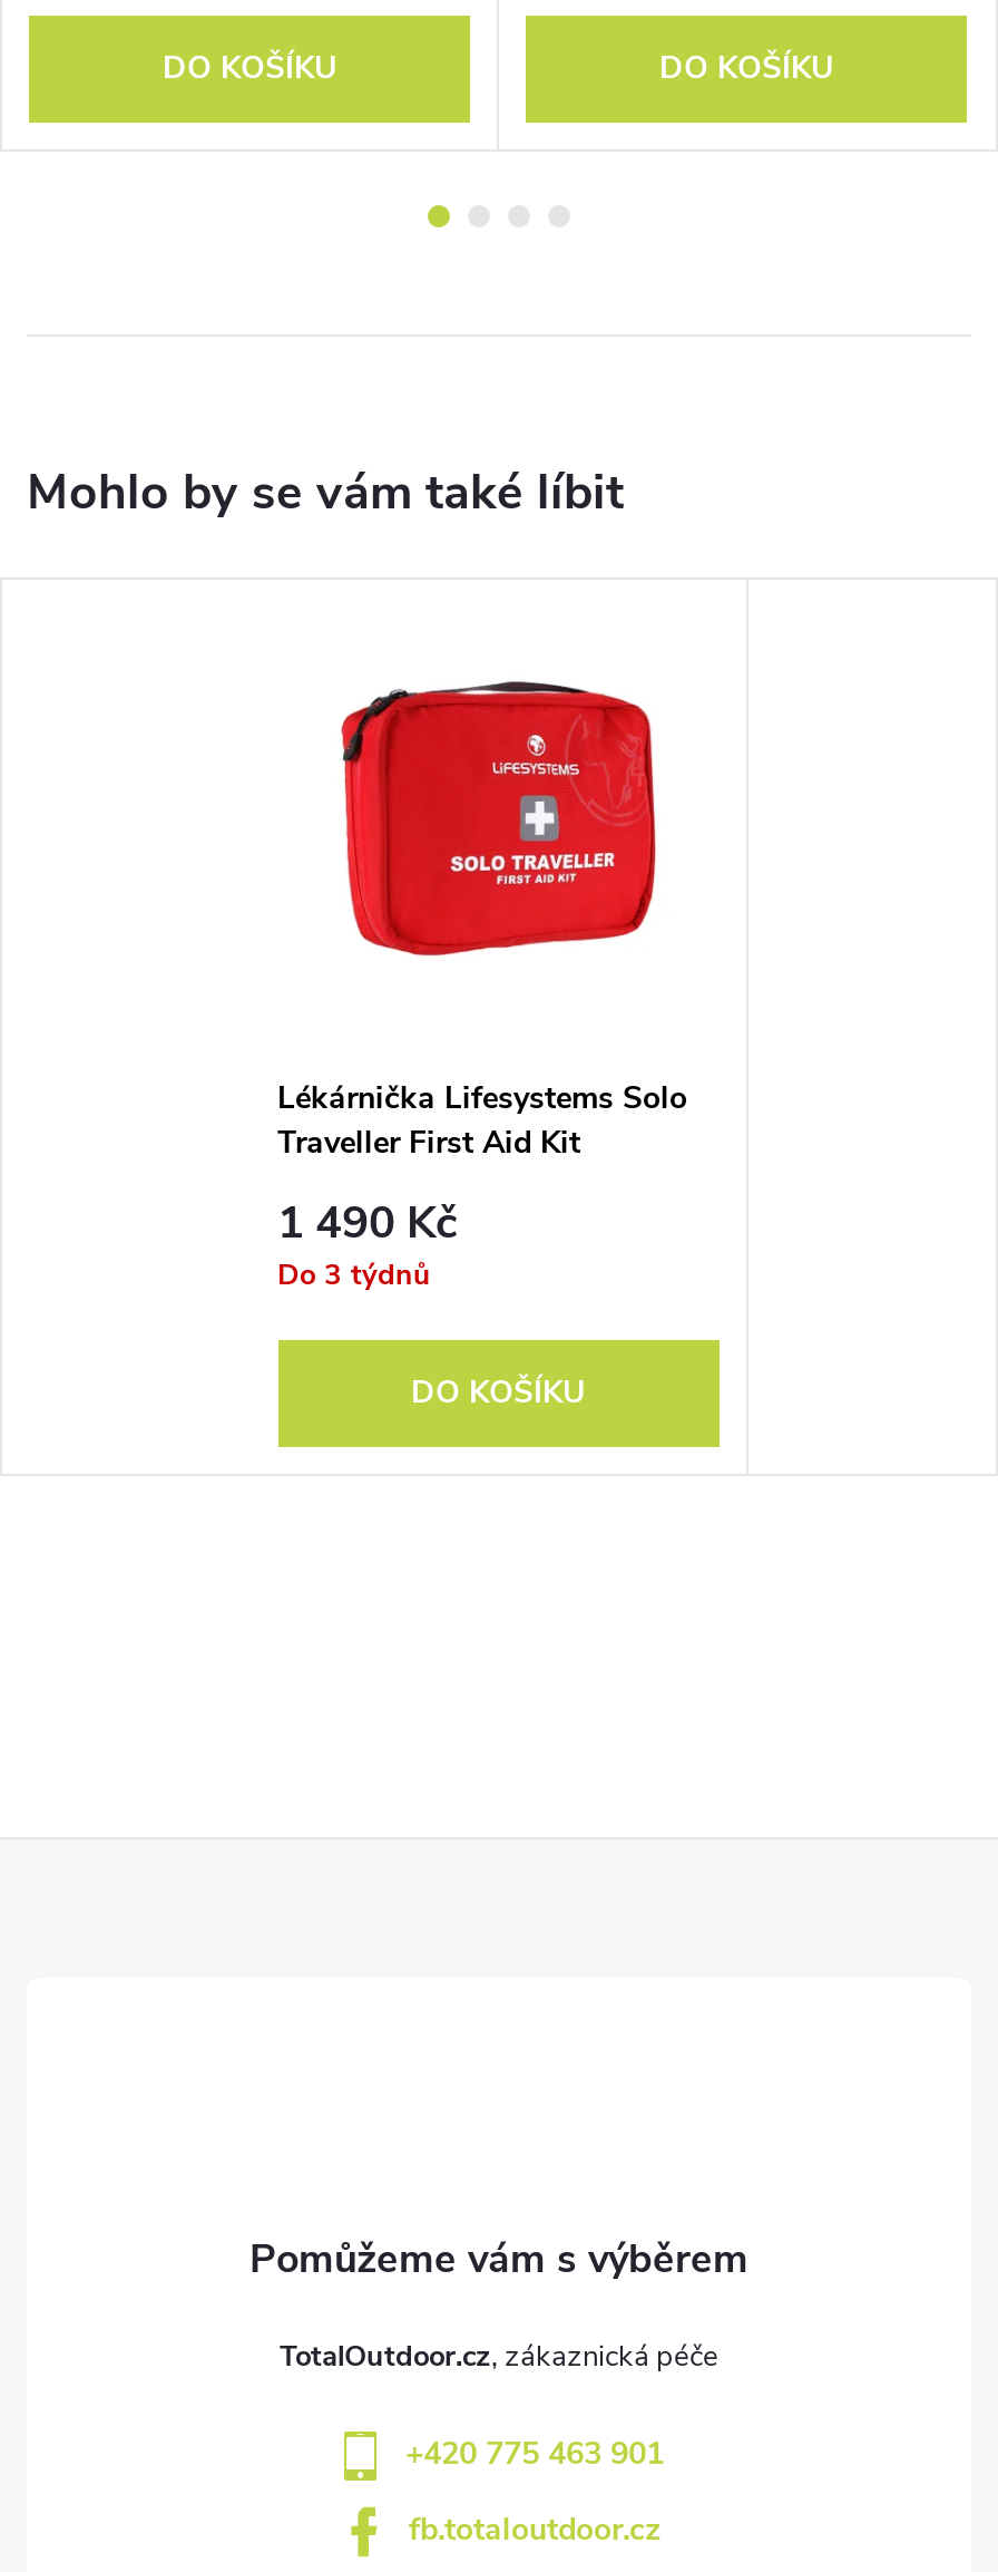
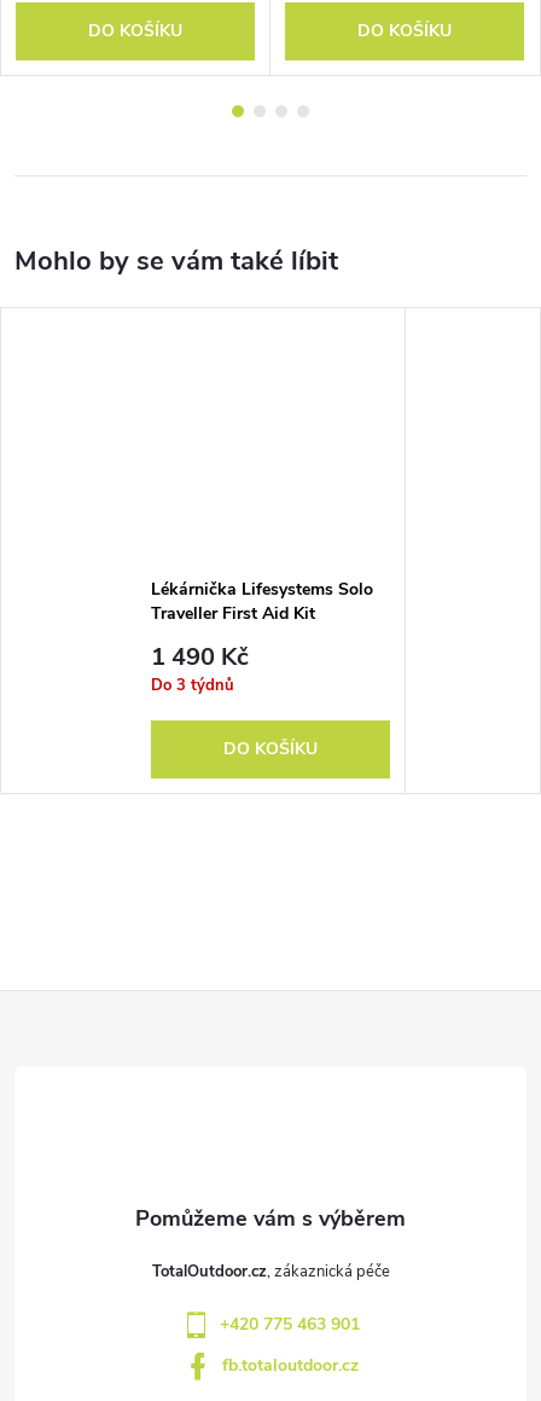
- [image]
